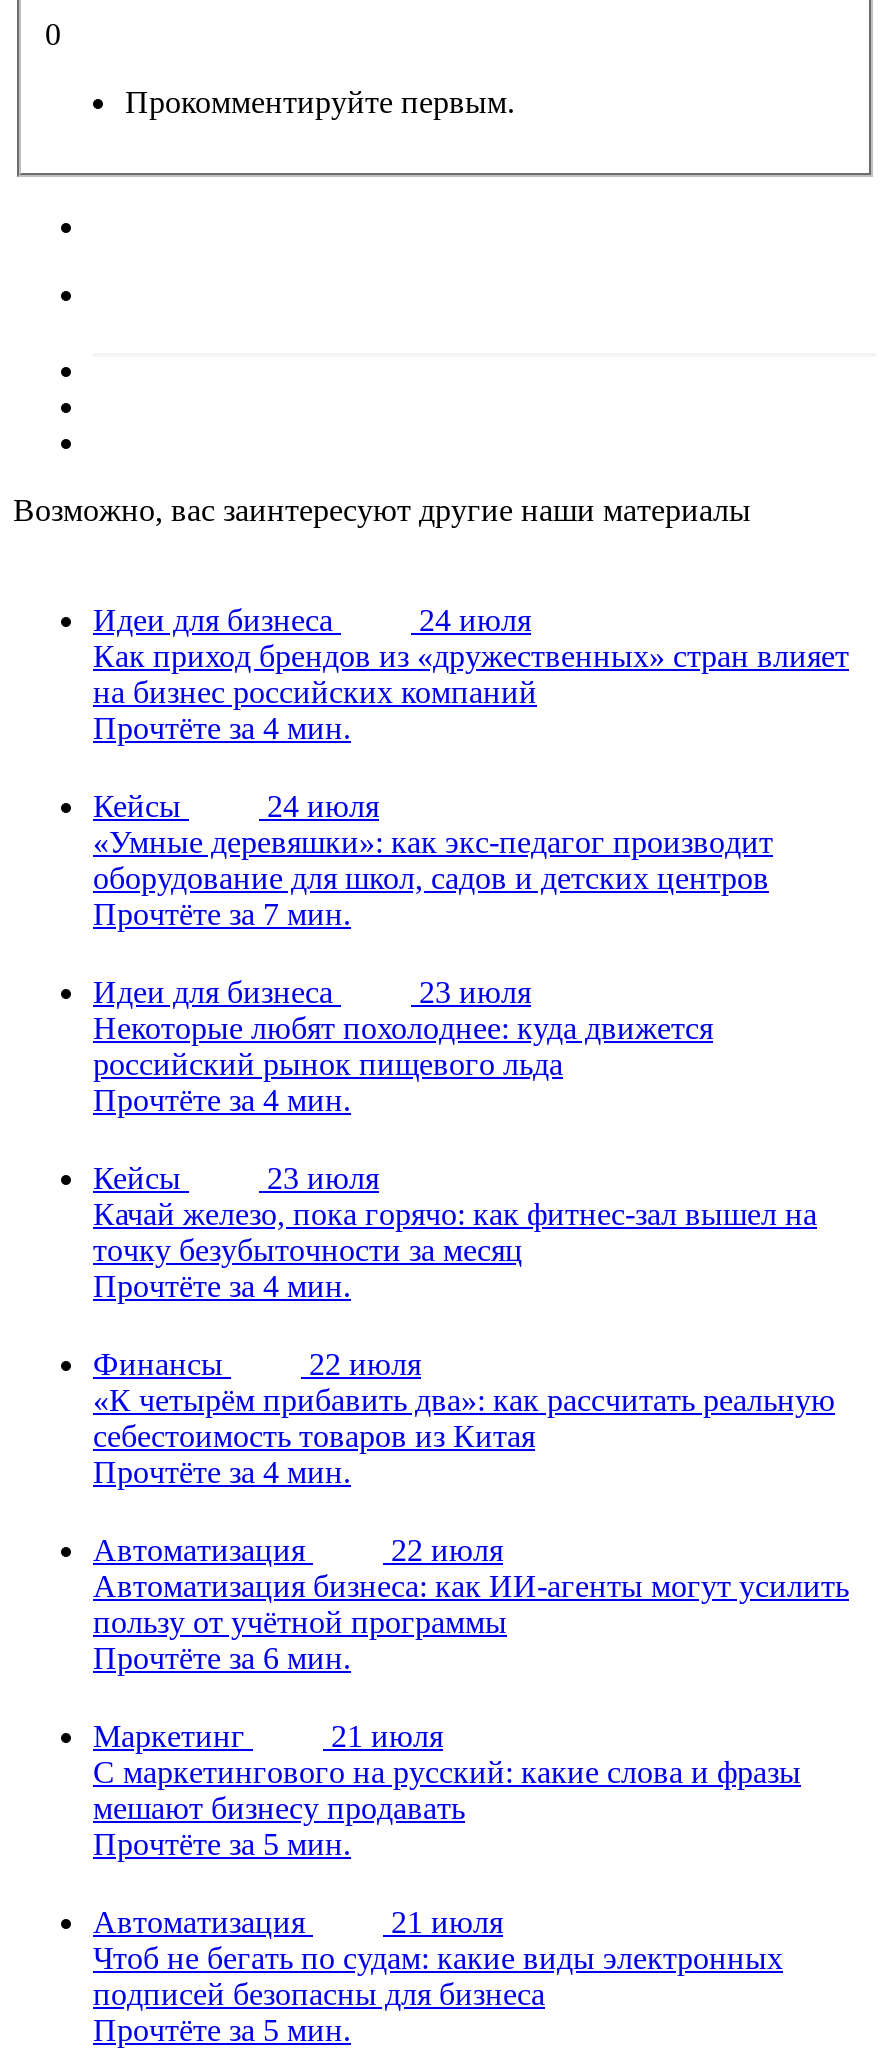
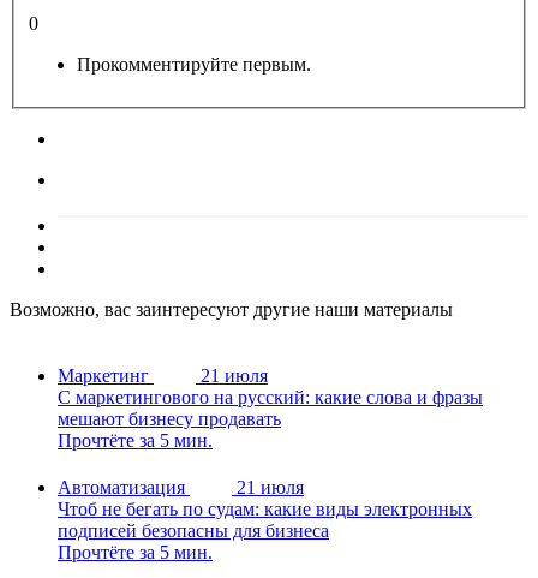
- Идеи для бизнеса
- 24 июля
- Как приход брендов из «дружественных» стран влияет
- на бизнес российских компаний
- Прочтёте за 4 мин.
- Кейсы
- 24 июля
- «Умные деревяшки»: как экс-педагог производит
- оборудование для школ, садов и детских центров
- Прочтёте за 7 мин.
- Идеи для бизнеса
- 23 июля
- Некоторые любят похолоднее: куда движется
- российский рынок пищевого льда
- Прочтёте за 4 мин.
- Кейсы
- 23 июля
- Качай железо, пока горячо: как фитнес-зал вышел на
- точку безубыточности за месяц
- Прочтёте за 4 мин.
- Финансы
- 22 июля
- «К четырём прибавить два»: как рассчитать реальную
- себестоимость товаров из Китая
- Прочтёте за 4 мин.
- Автоматизация
- 22 июля
- Автоматизация бизнеса: как ИИ-агенты могут усилить
- пользу от учётной программы
- Прочтёте за 6 мин.
